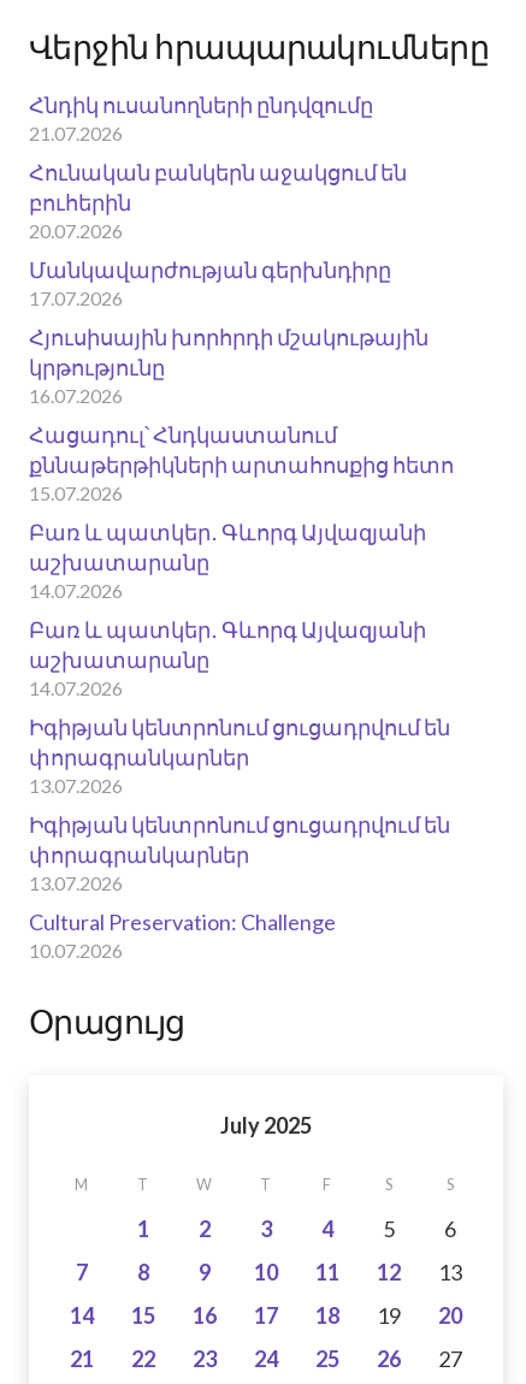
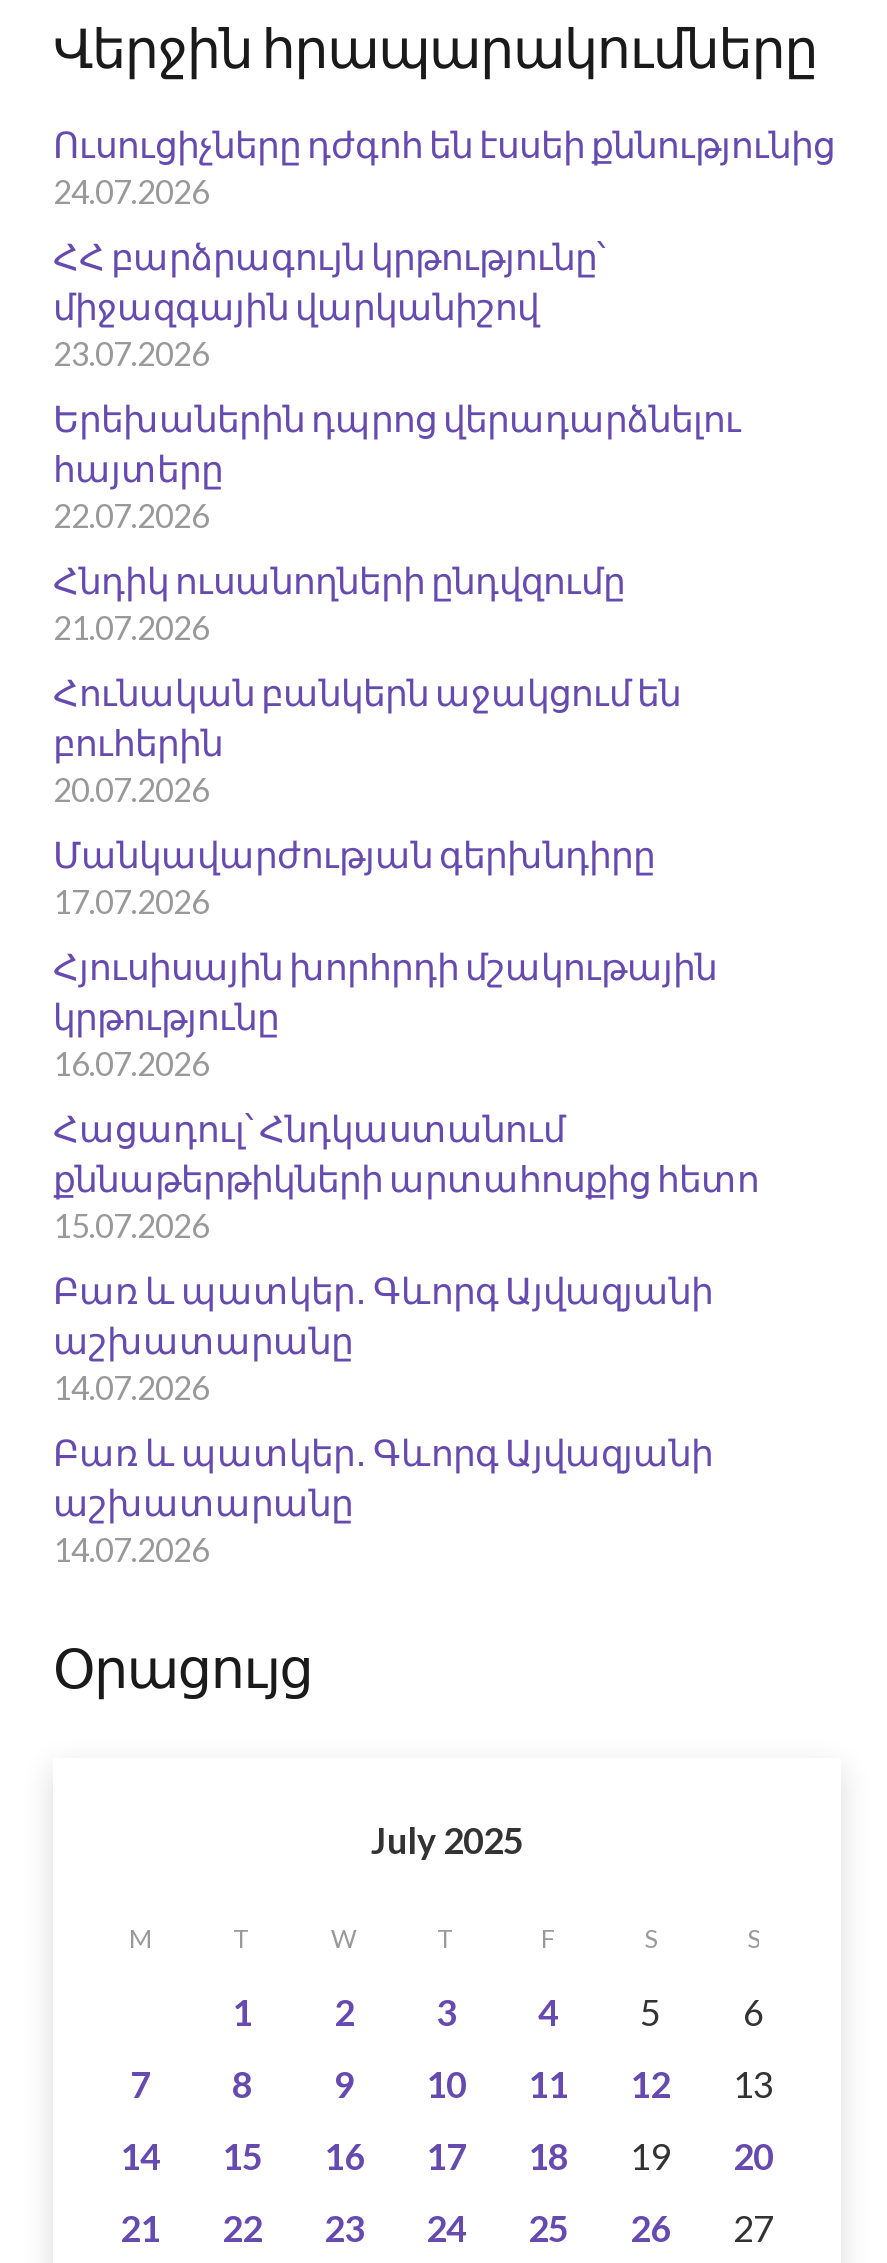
+ Ուսուցիչները դժգոհ են էսսեի քննությունից
+ 24.07.2026
+ ՀՀ բարձրագույն կրթությունը՝
+ միջազգային վարկանիշով
+ 23.07.2026
+ Երեխաներին դպրոց վերադարձնելու
+ հայտերը
+ 22.07.2026

moved down: Հնդիկ ուսանողների ընդվզումը | 21.07.2026 | Հունական բանկերն աջակցում են | ... | աշխատարանը | 14.07.2026

- Իգիթյան կենտրոնում ցուցադրվում են
- փորագրանկարներ
- 13.07.2026
- Իգիթյան կենտրոնում ցուցադրվում են
- փորագրանկարներ
- 13.07.2026
- Cultural Preservation: Challenge
- 10.07.2026
